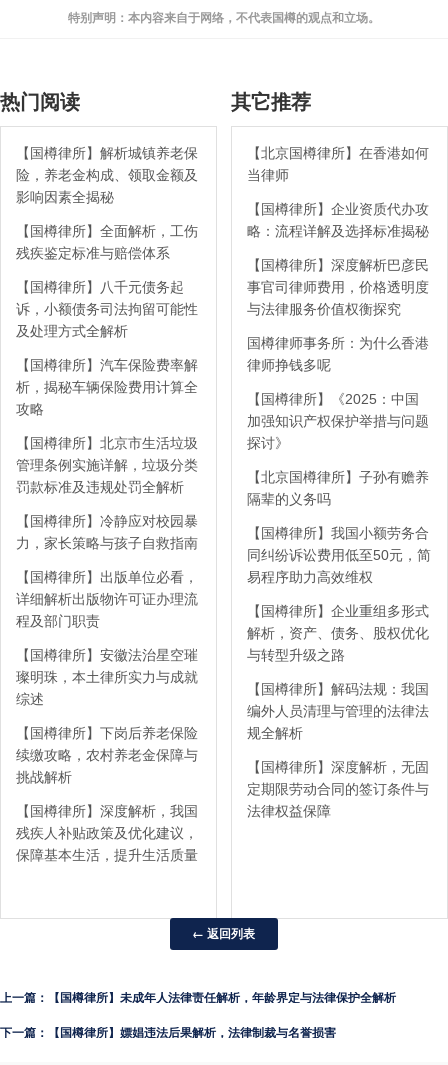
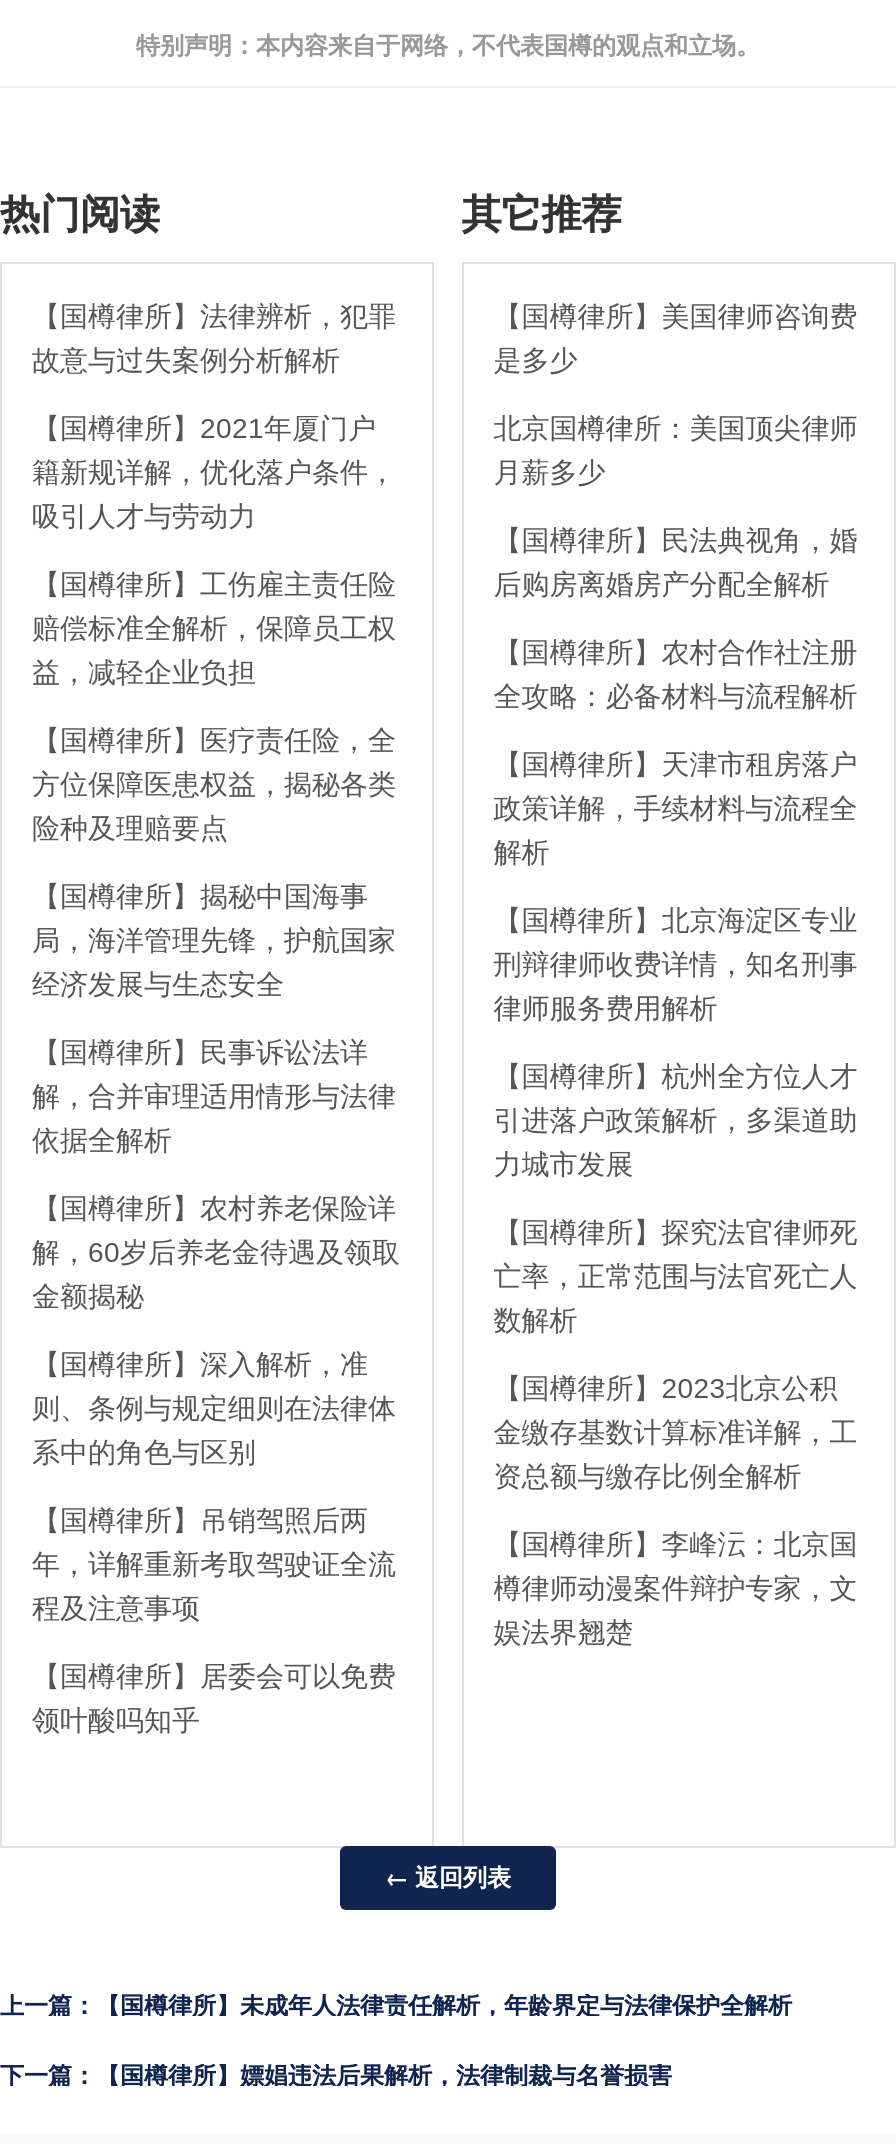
- 【国樽律所】解析城镇养老保
- 险，养老金构成、领取金额及
- 影响因素全揭秘
+ 【国樽律所】法律辨析，犯罪
+ 故意与过失案例分析解析

- 【北京国樽律所】在香港如何
- 当律师
+ 【国樽律所】美国律师咨询费
+ 是多少

- 【国樽律所】企业资质代办攻
- 略：流程详解及选择标准揭秘
+ 北京国樽律所：美国顶尖律师
+ 月薪多少

- 【国樽律所】全面解析，工伤
- 残疾鉴定标准与赔偿体系
+ 【国樽律所】2021年厦门户
+ 籍新规详解，优化落户条件，
+ 吸引人才与劳动力

- 【国樽律所】深度解析巴彦民
- 事官司律师费用，价格透明度
- 与法律服务价值权衡探究
+ 【国樽律所】民法典视角，婚
+ 后购房离婚房产分配全解析

- 【国樽律所】八千元债务起
- 诉，小额债务司法拘留可能性
- 及处理方式全解析
+ 【国樽律所】工伤雇主责任险
+ 赔偿标准全解析，保障员工权
+ 益，减轻企业负担

- 国樽律师事务所：为什么香港
- 律师挣钱多呢
+ 【国樽律所】农村合作社注册
+ 全攻略：必备材料与流程解析

- 【国樽律所】汽车保险费率解
- 析，揭秘车辆保险费用计算全
- 攻略
+ 【国樽律所】医疗责任险，全
+ 方位保障医患权益，揭秘各类
+ 险种及理赔要点

- 【国樽律所】《2025：中国
- 加强知识产权保护举措与问题
- 探讨》
+ 【国樽律所】天津市租房落户
+ 政策详解，手续材料与流程全
+ 解析

- 【国樽律所】北京市生活垃圾
- 管理条例实施详解，垃圾分类
- 罚款标准及违规处罚全解析
+ 【国樽律所】揭秘中国海事
+ 局，海洋管理先锋，护航国家
+ 经济发展与生态安全

- 【北京国樽律所】子孙有赡养
- 隔辈的义务吗
+ 【国樽律所】北京海淀区专业
+ 刑辩律师收费详情，知名刑事
+ 律师服务费用解析

- 【国樽律所】冷静应对校园暴
- 力，家长策略与孩子自救指南
+ 【国樽律所】民事诉讼法详
+ 解，合并审理适用情形与法律
+ 依据全解析

- 【国樽律所】我国小额劳务合
- 同纠纷诉讼费用低至50元，简
- 易程序助力高效维权
+ 【国樽律所】杭州全方位人才
+ 引进落户政策解析，多渠道助
+ 力城市发展

- 【国樽律所】出版单位必看，
- 详细解析出版物许可证办理流
- 程及部门职责
+ 【国樽律所】农村养老保险详
+ 解，60岁后养老金待遇及领取
+ 金额揭秘

- 【国樽律所】企业重组多形式
- 解析，资产、债务、股权优化
- 与转型升级之路
+ 【国樽律所】探究法官律师死
+ 亡率，正常范围与法官死亡人
+ 数解析

- 【国樽律所】安徽法治星空璀
- 璨明珠，本土律所实力与成就
- 综述
+ 【国樽律所】深入解析，准
+ 则、条例与规定细则在法律体
+ 系中的角色与区别

- 【国樽律所】解码法规：我国
- 编外人员清理与管理的法律法
- 规全解析
+ 【国樽律所】2023北京公积
+ 金缴存基数计算标准详解，工
+ 资总额与缴存比例全解析

- 【国樽律所】下岗后养老保险
- 续缴攻略，农村养老金保障与
- 挑战解析
+ 【国樽律所】吊销驾照后两
+ 年，详解重新考取驾驶证全流
+ 程及注意事项

- 【国樽律所】深度解析，无固
- 定期限劳动合同的签订条件与
- 法律权益保障
+ 【国樽律所】李峰沄：北京国
+ 樽律师动漫案件辩护专家，文
+ 娱法界翘楚

- 【国樽律所】深度解析，我国
- 残疾人补贴政策及优化建议，
- 保障基本生活，提升生活质量
+ 【国樽律所】居委会可以免费
+ 领叶酸吗知乎
